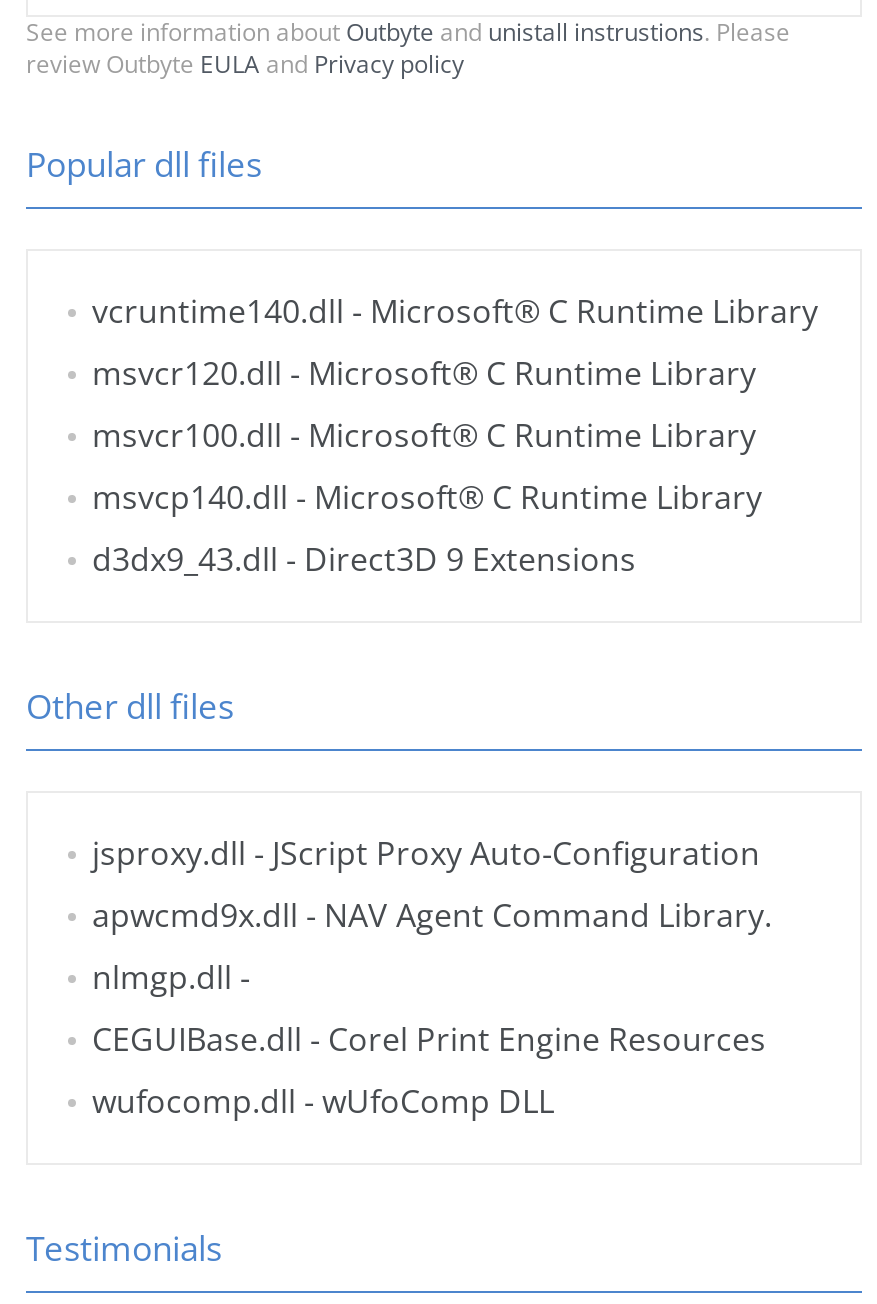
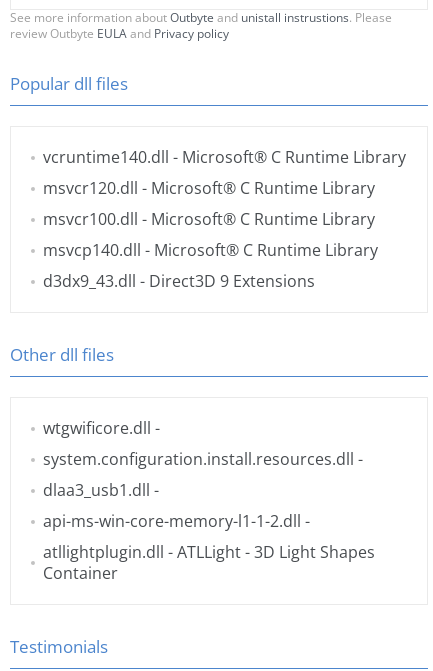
- jsproxy.dll - JScript Proxy Auto-Configuration
- apwcmd9x.dll - NAV Agent Command Library.
- nlmgp.dll -
- CEGUIBase.dll - Corel Print Engine Resources
- wufocomp.dll - wUfoComp DLL
+ wtgwificore.dll -
+ system.configuration.install.resources.dll -
+ dlaa3_usb1.dll -
+ api-ms-win-core-memory-l1-1-2.dll -
+ atllightplugin.dll - ATLLight - 3D Light Shapes
+ Container
